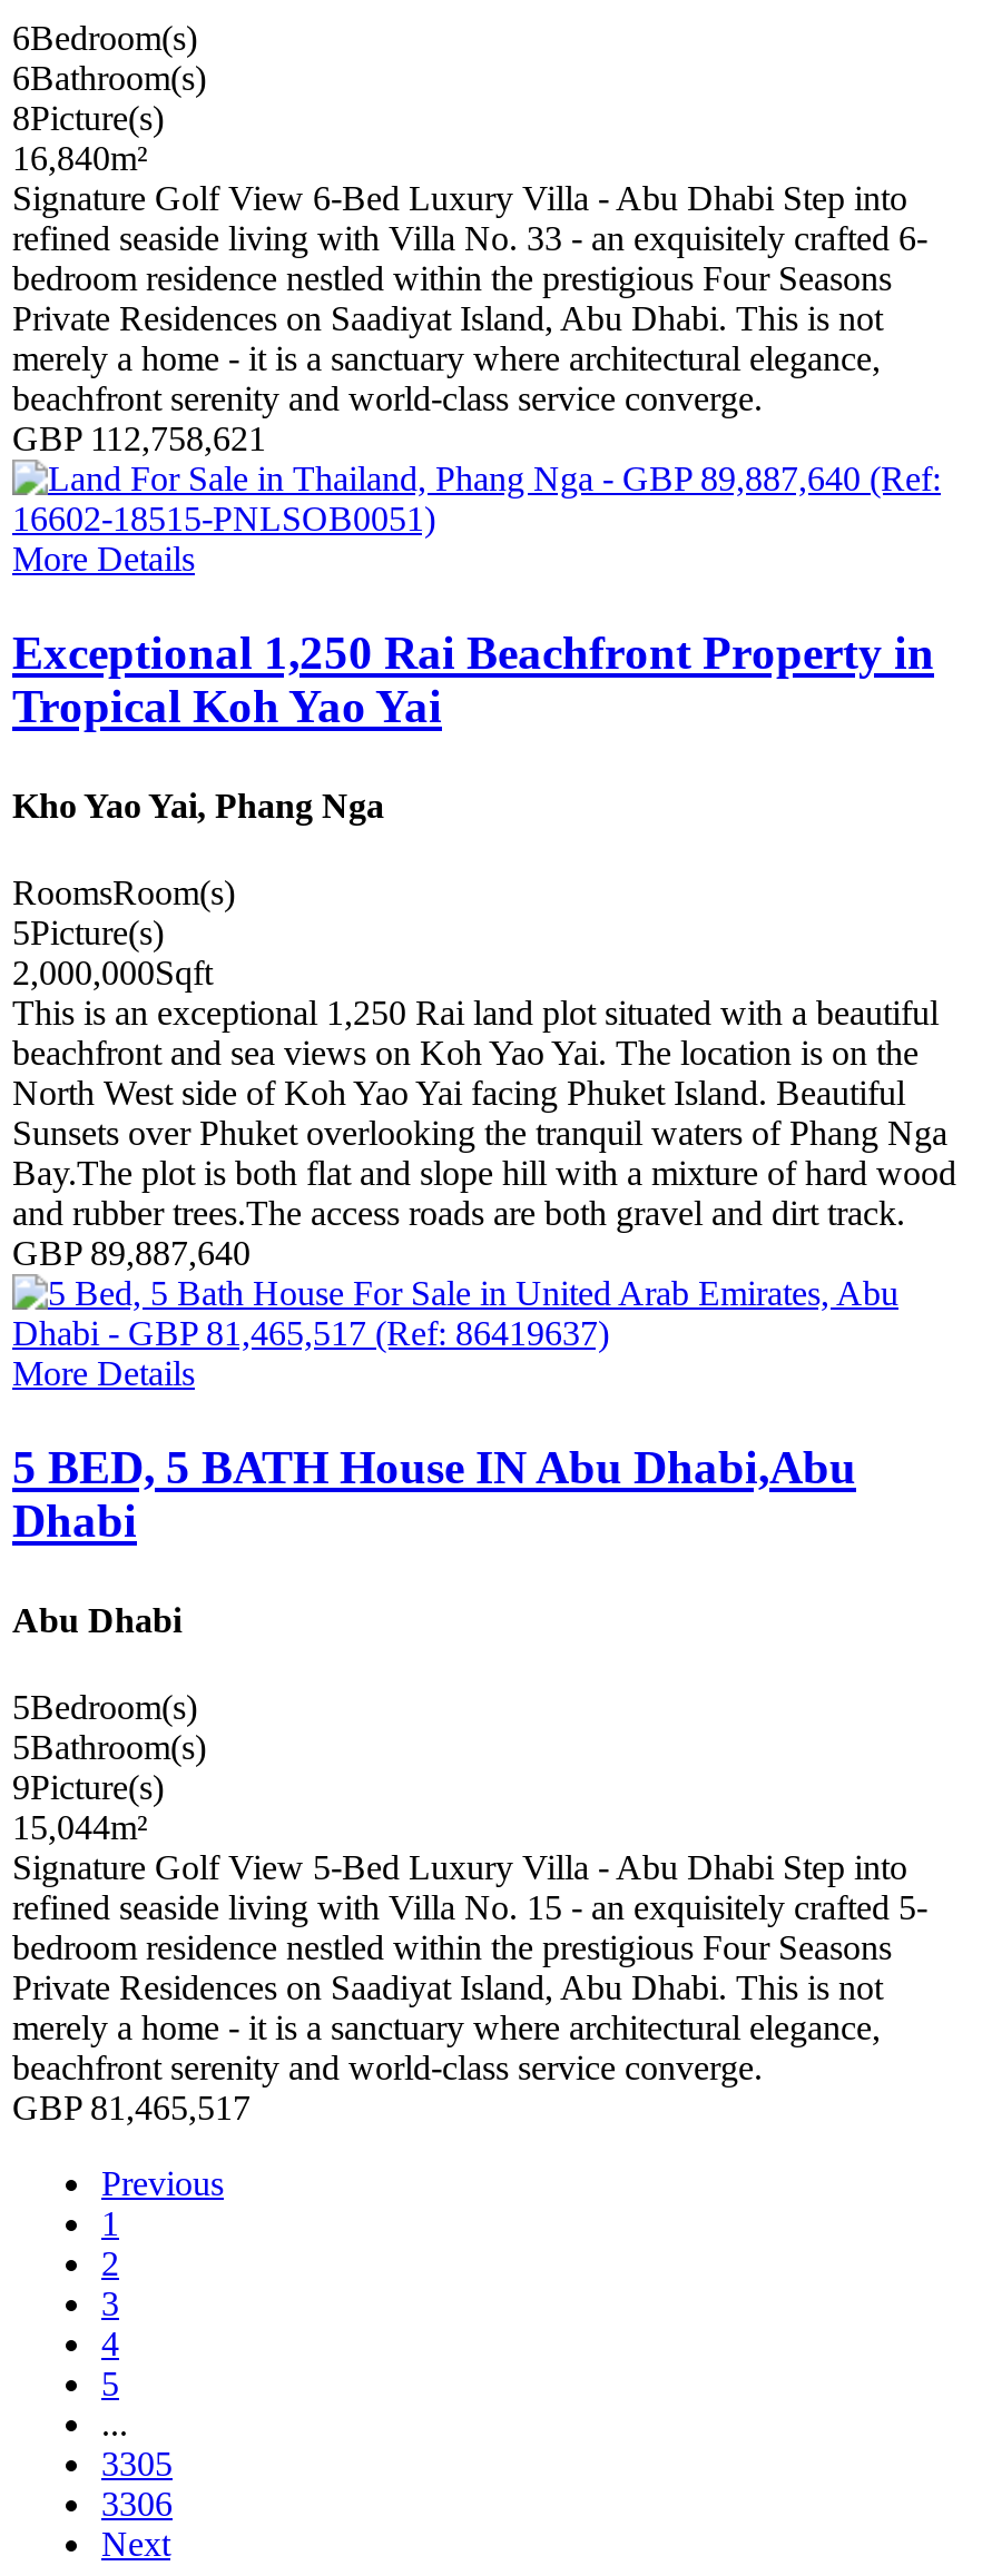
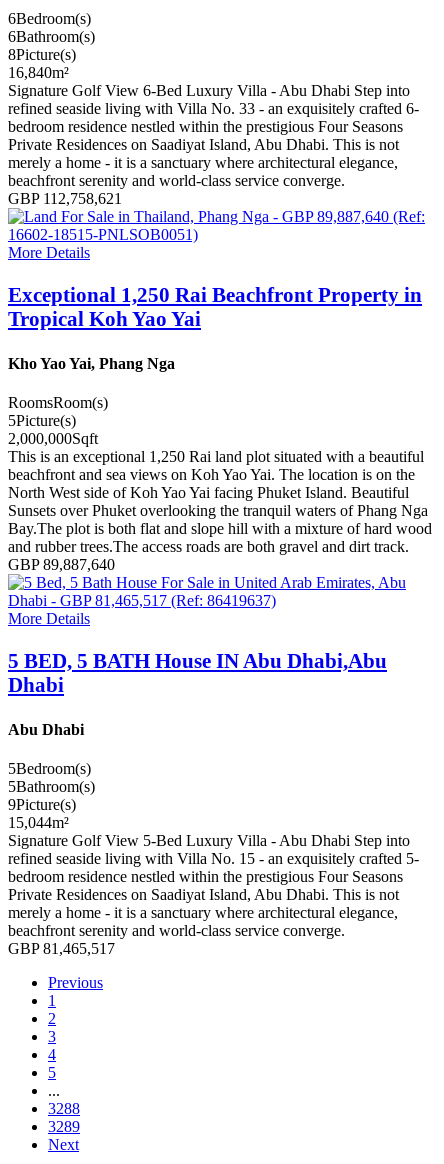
- 3305
+ 3288

- 3306
+ 3289
